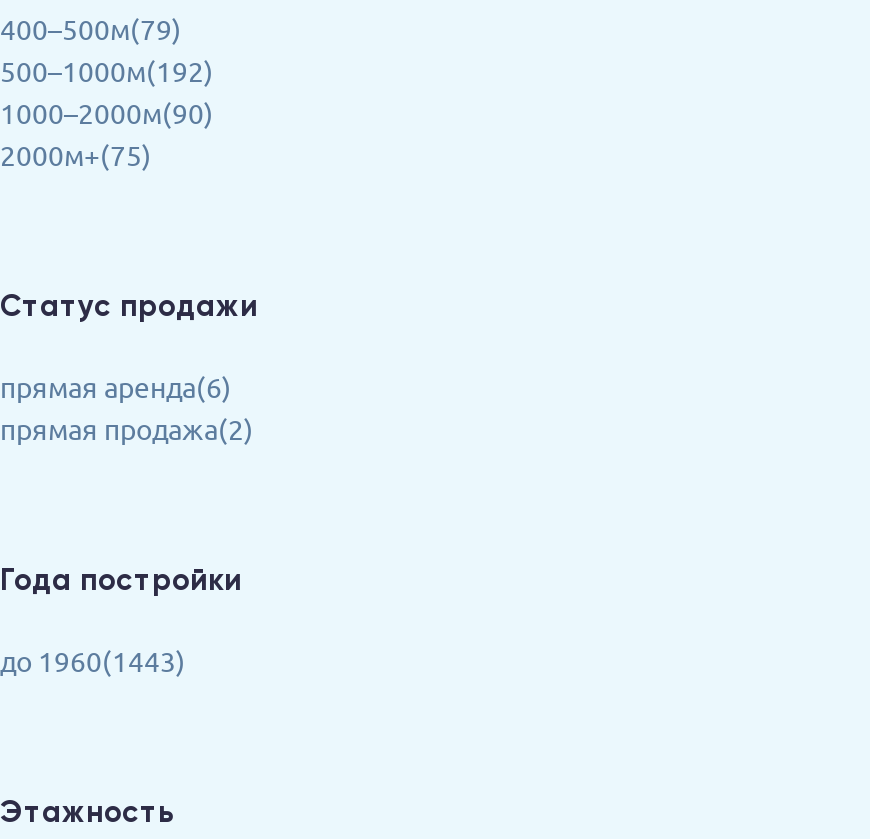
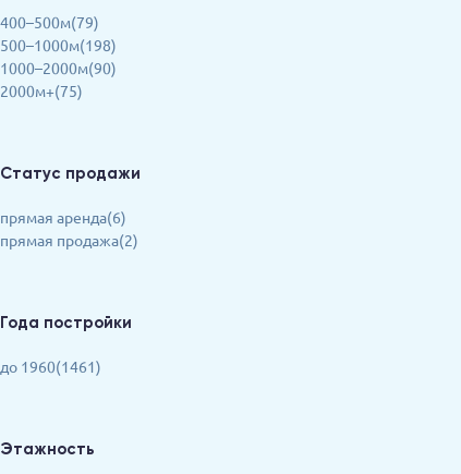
- 500–1000м(192)
+ 500–1000м(198)

- до 1960(1443)
+ до 1960(1461)
